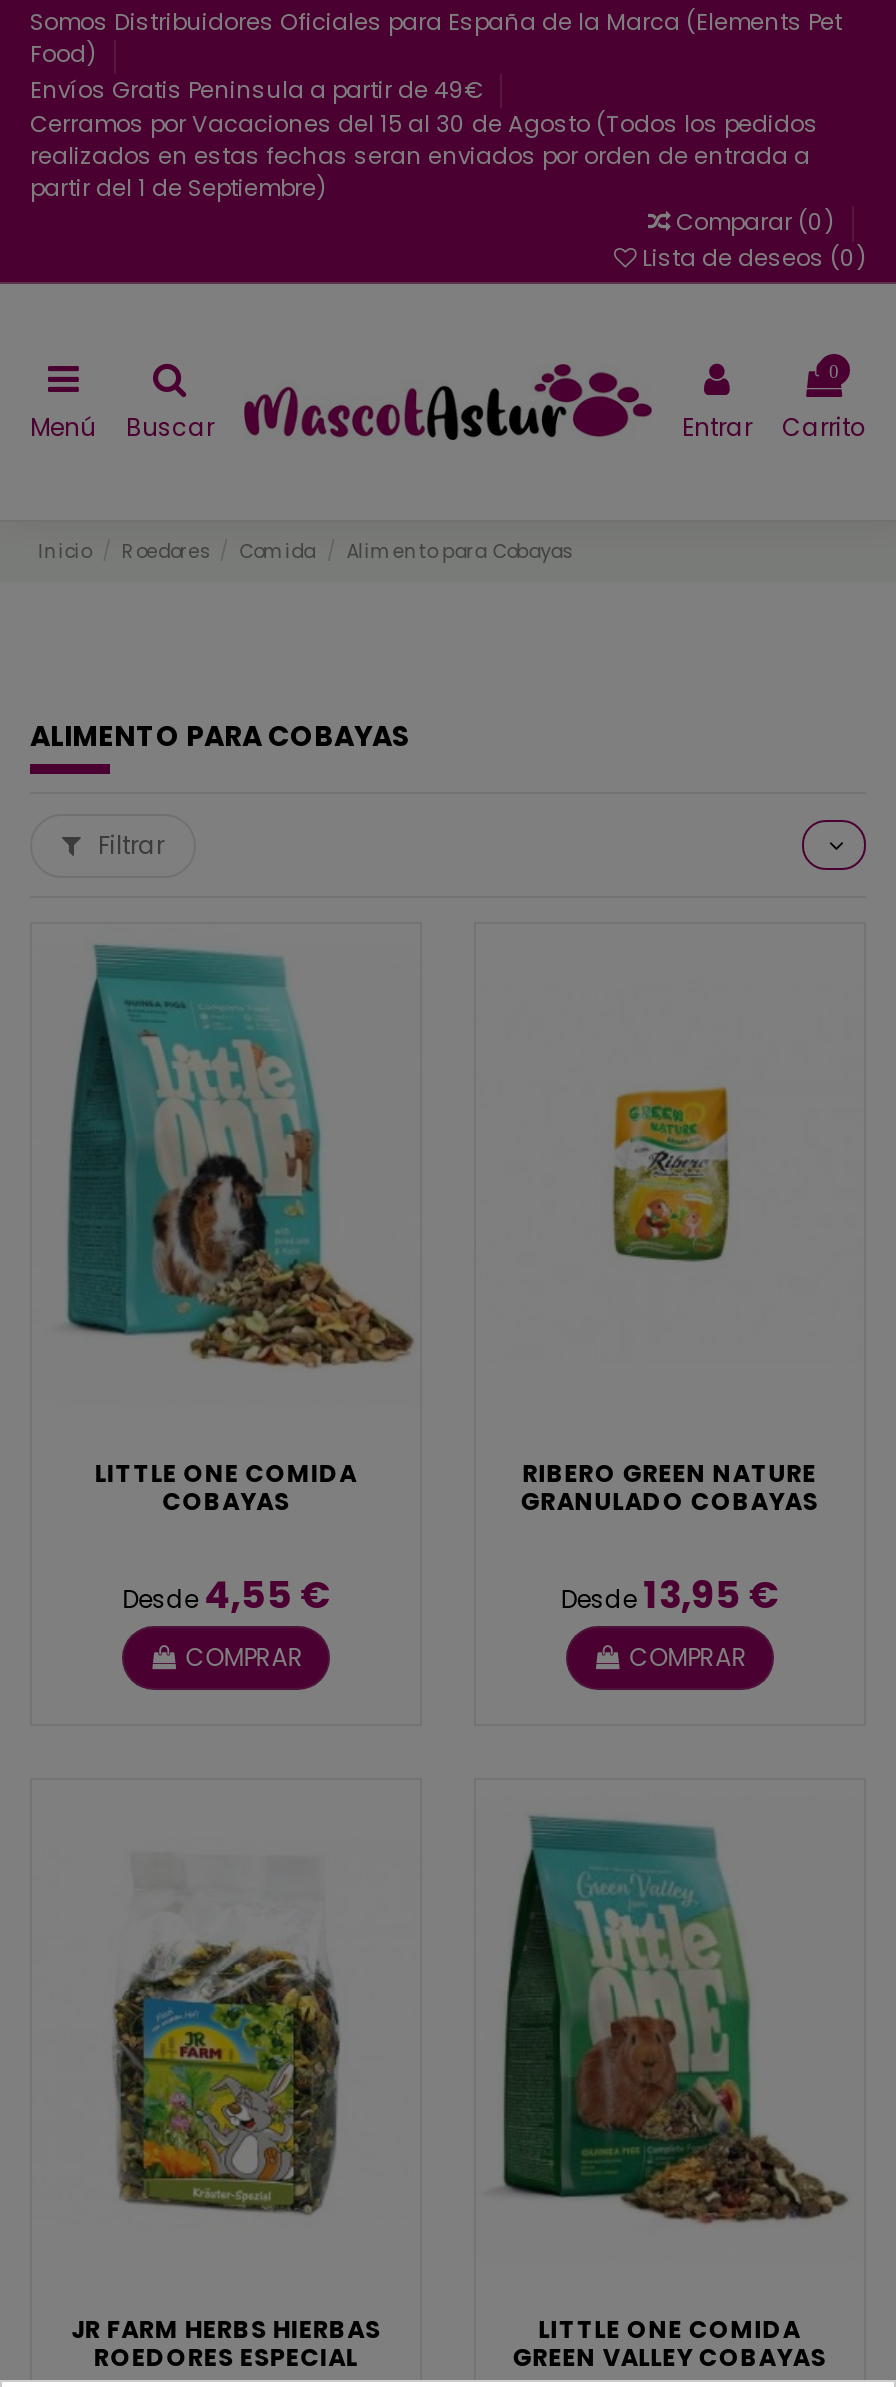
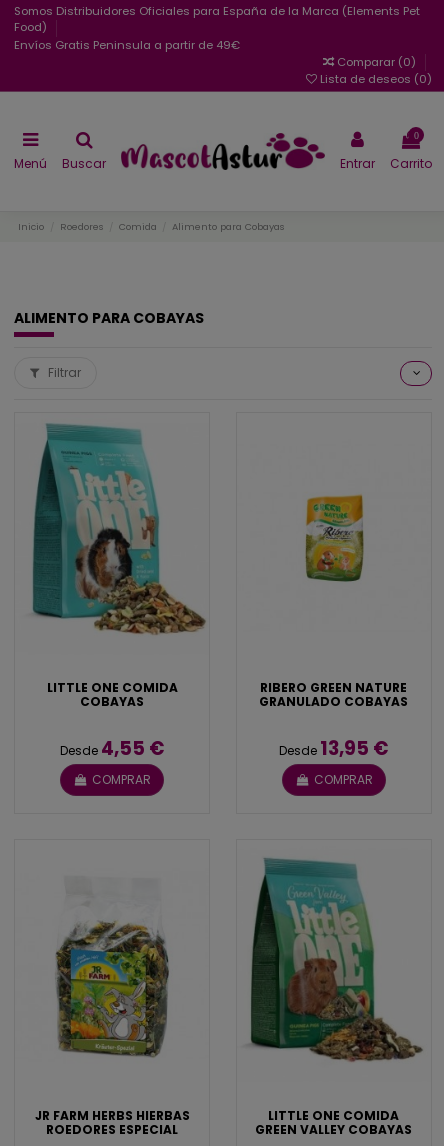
- Cerramos por Vacaciones del 15 al 30 de Agosto (Todos los pedidos
- realizados en estas fechas seran enviados por orden de entrada a
- partir del 1 de Septiembre)
